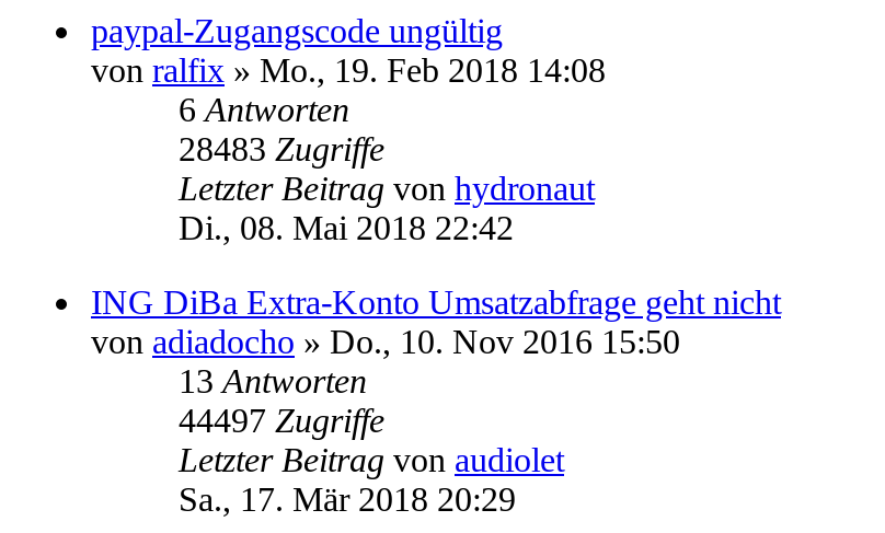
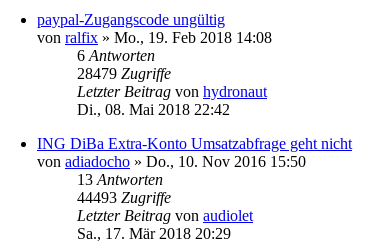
- 28483 Zugriffe
+ 28479 Zugriffe

- 44497 Zugriffe
+ 44493 Zugriffe
